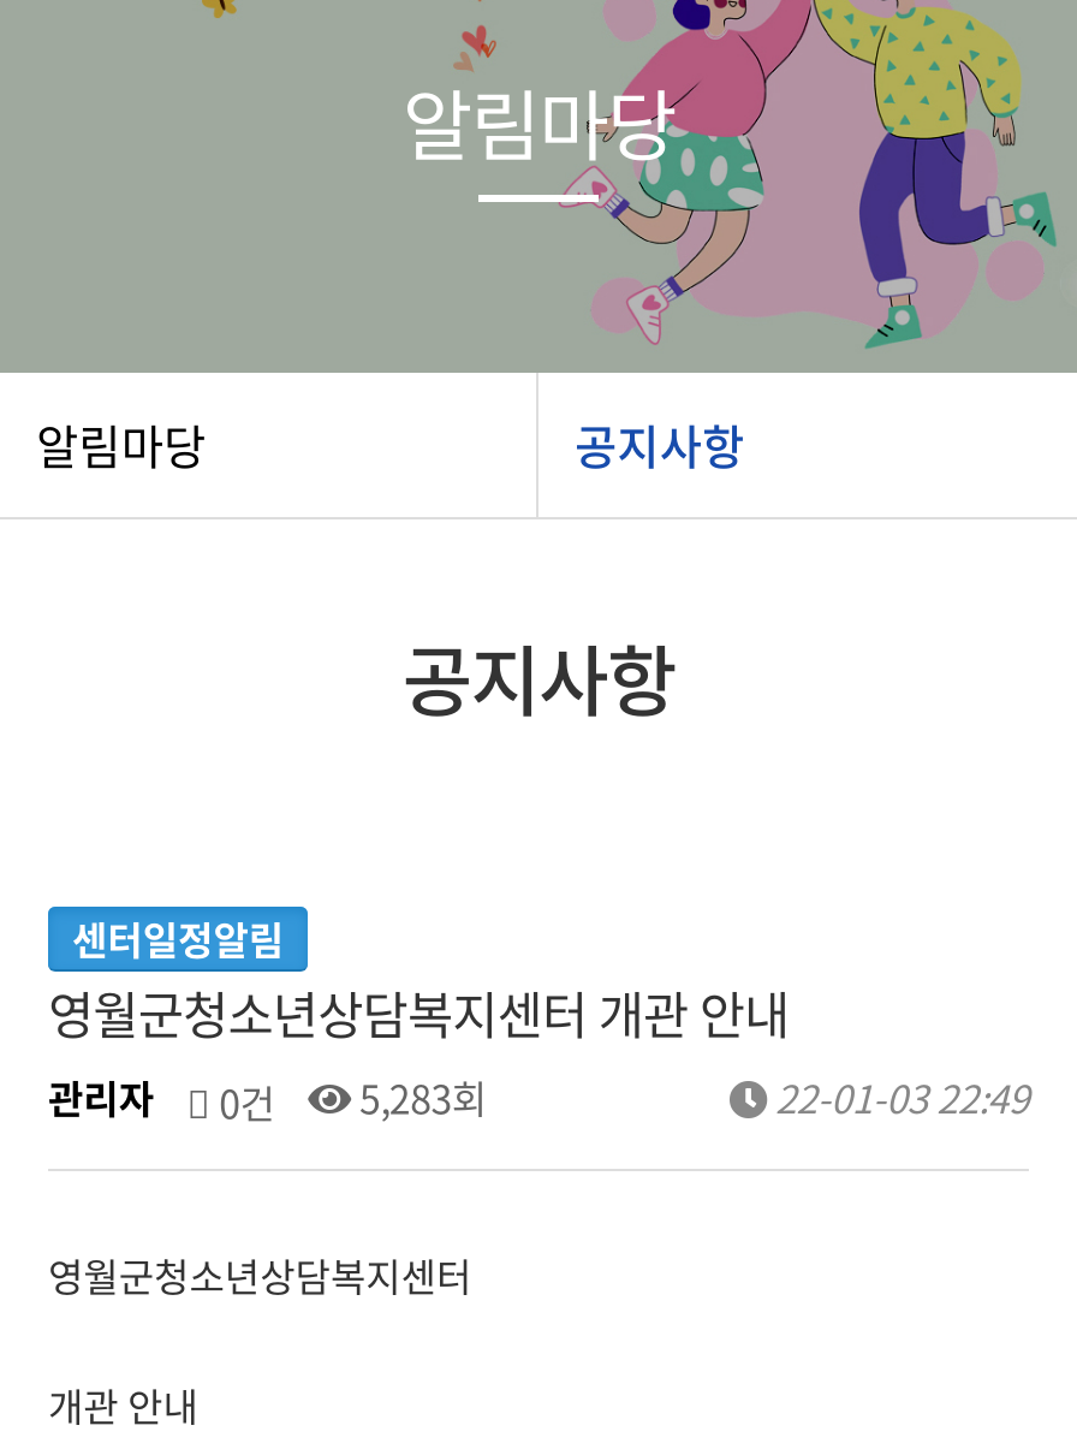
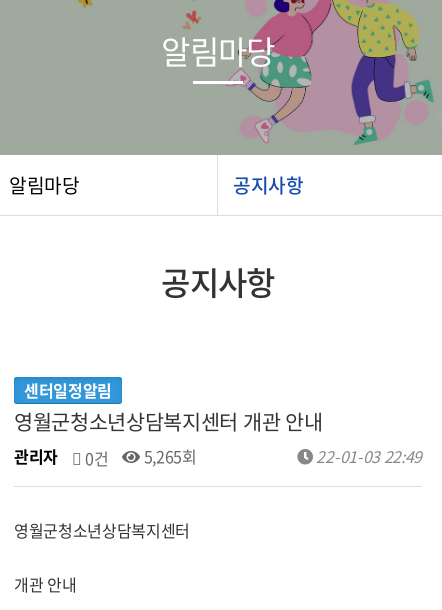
- 5,283회
+ 5,265회
